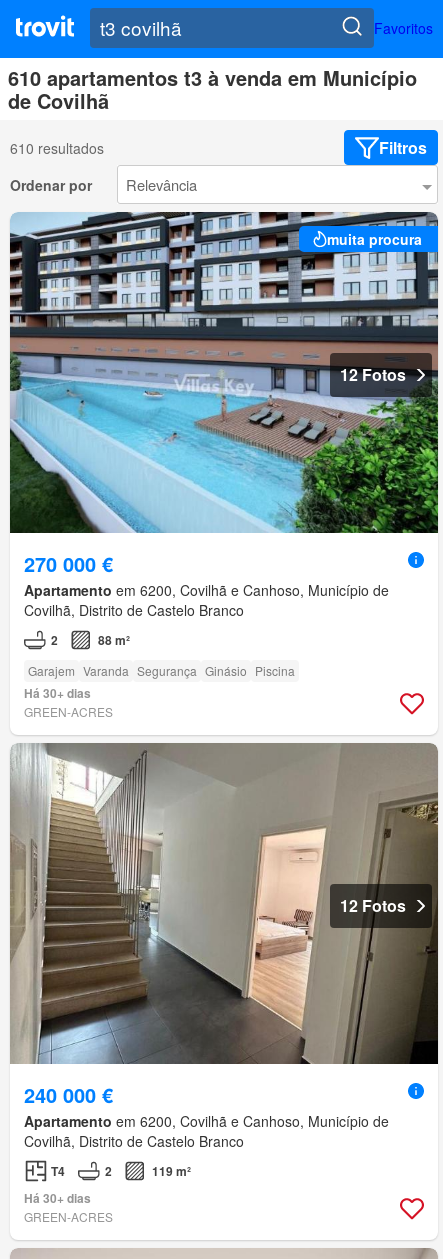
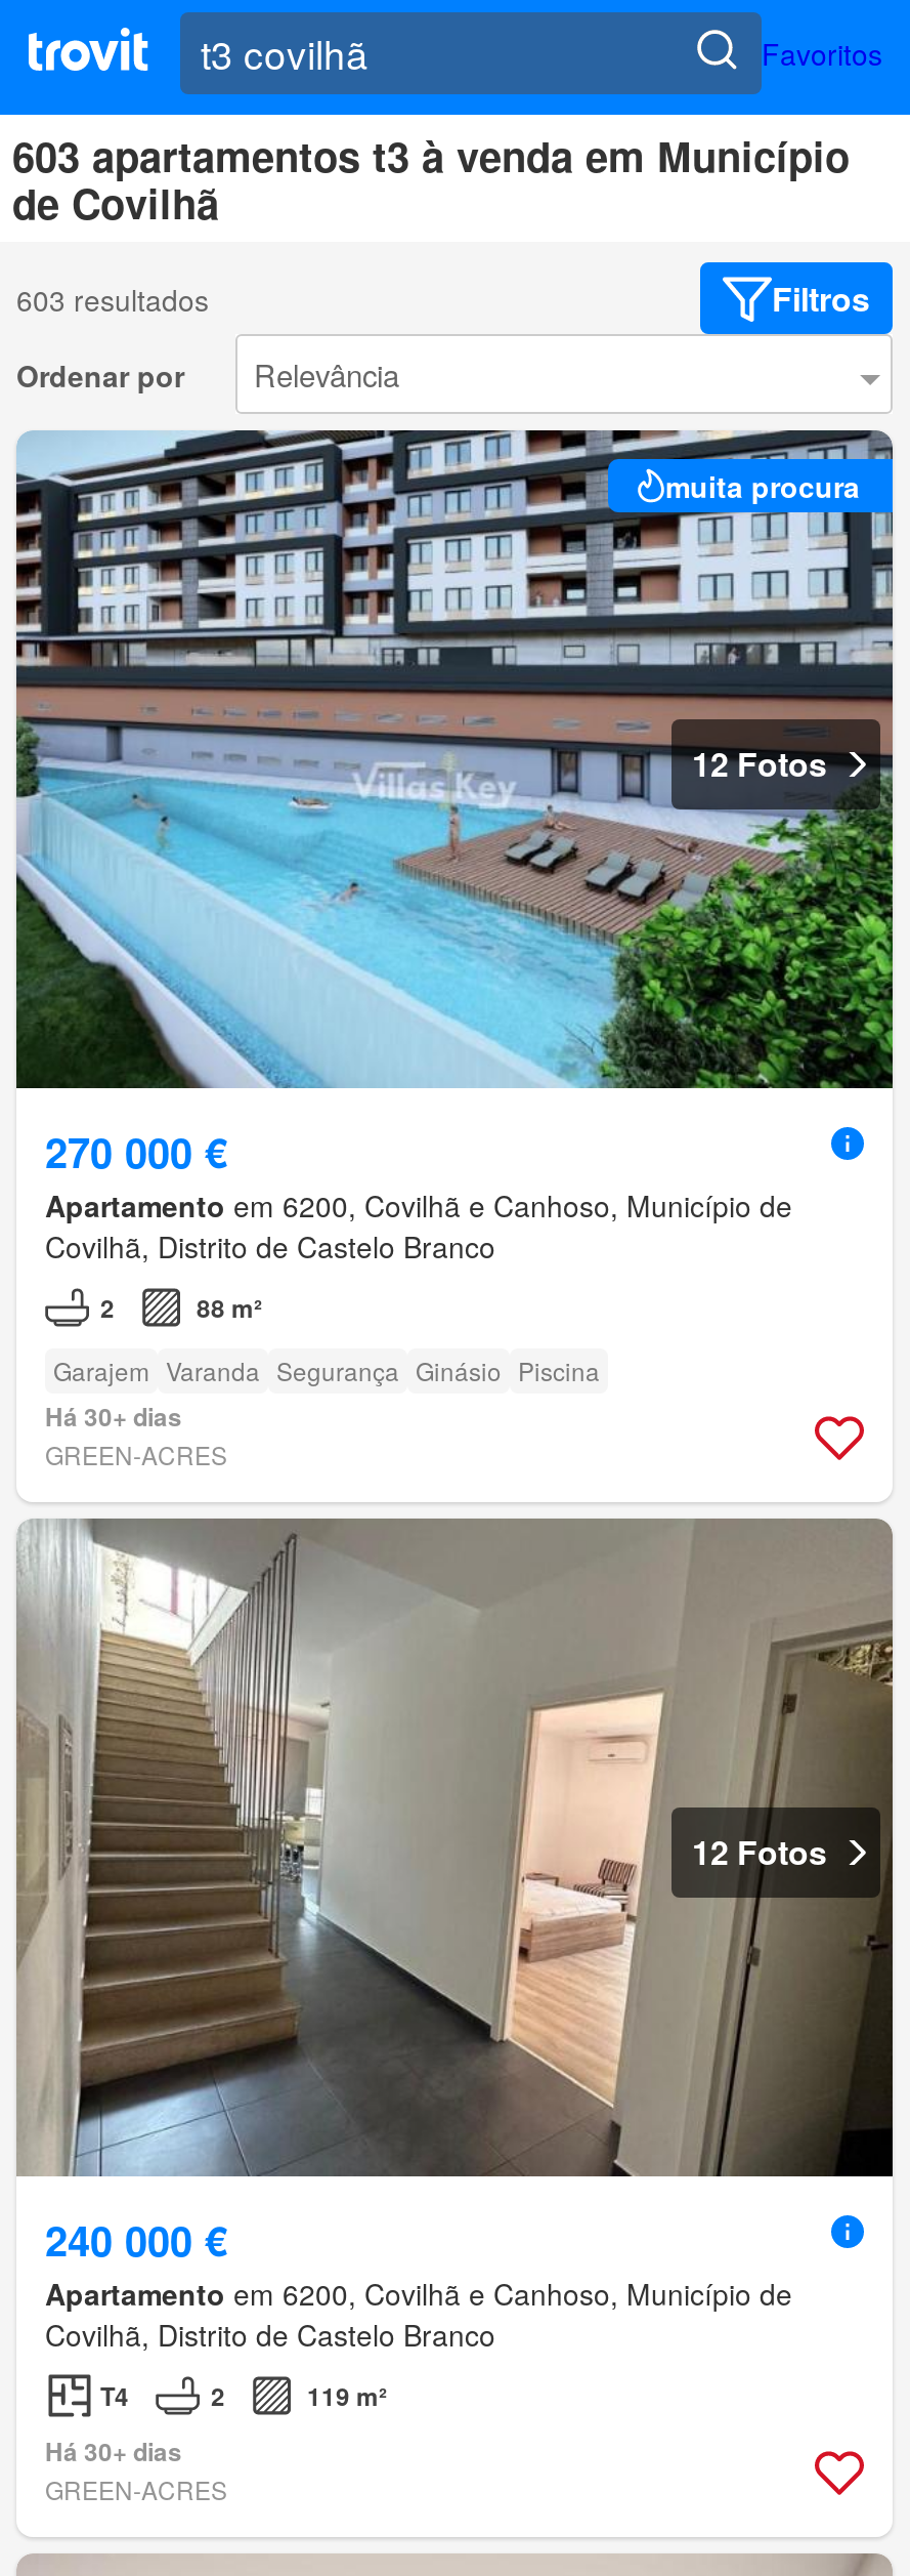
- 610 apartamentos t3 à venda em Município
+ 603 apartamentos t3 à venda em Município

- 610 resultados
+ 603 resultados
